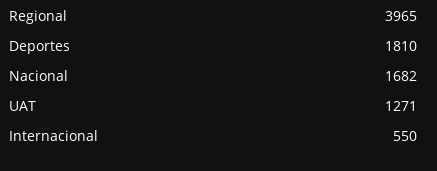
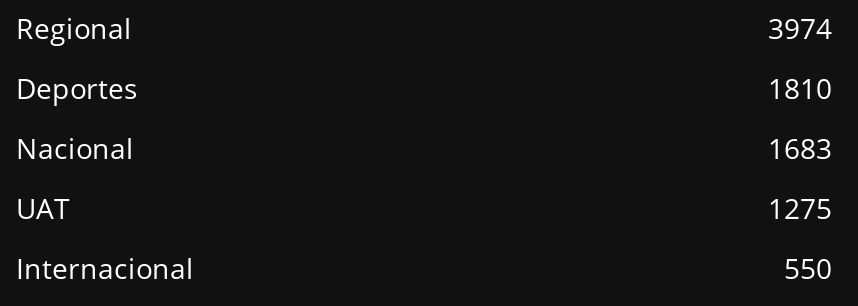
- 3965
+ 3974

- 1682
+ 1683

- 1271
+ 1275
